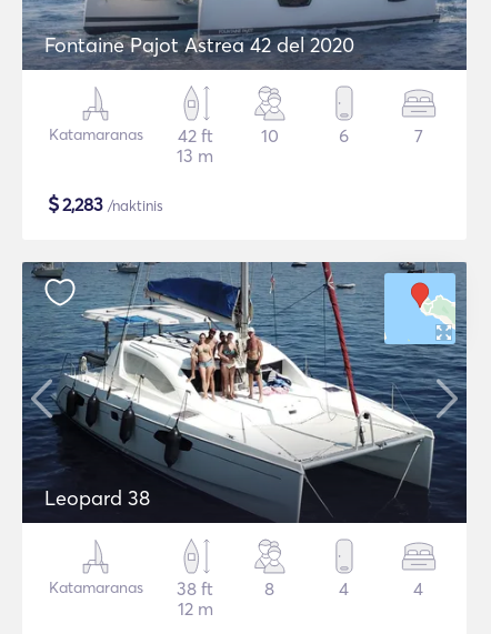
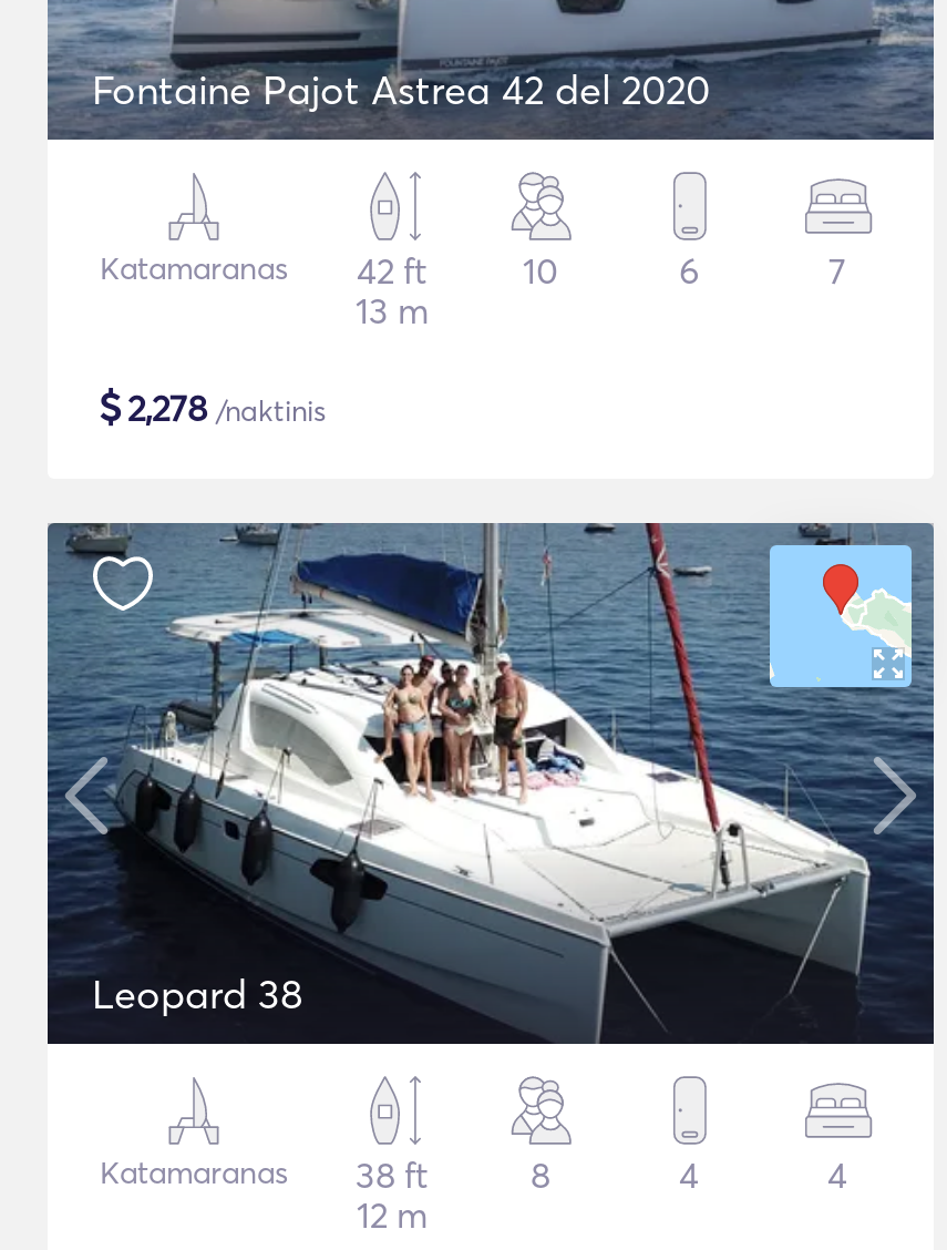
- $2,283 /naktinis
+ $2,278 /naktinis
